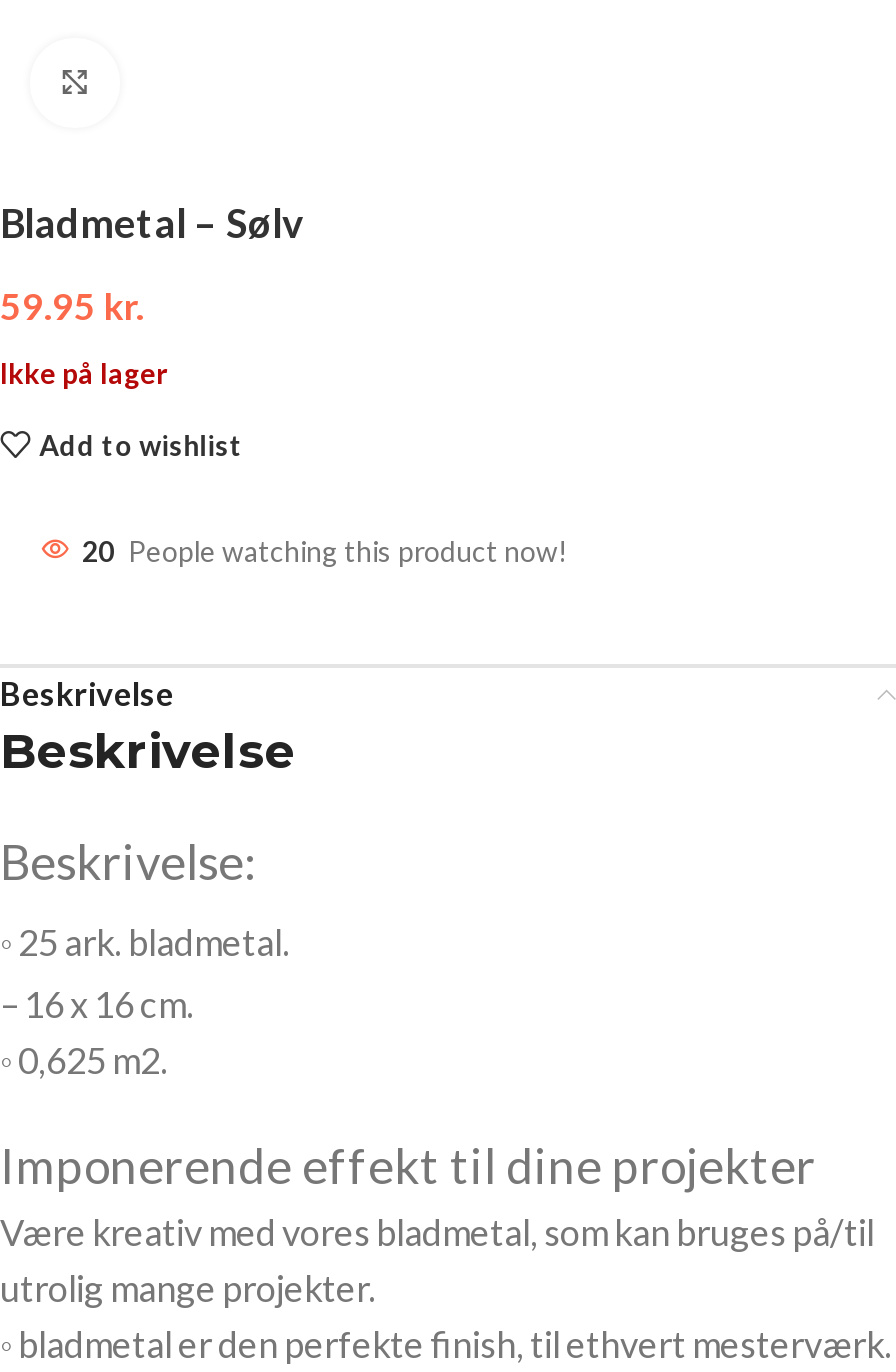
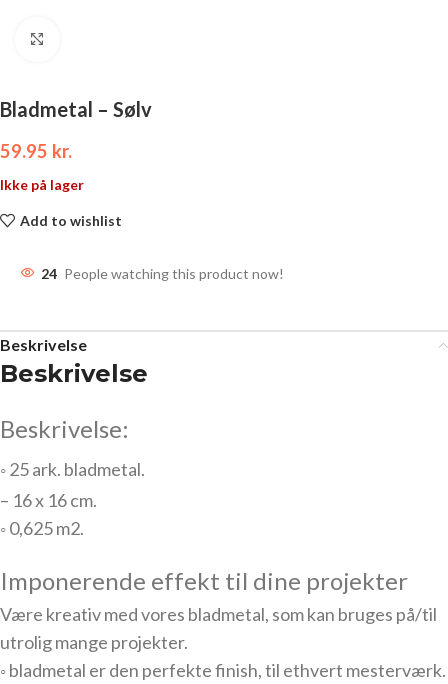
- 20 People watching this product now!
+ 24 People watching this product now!
